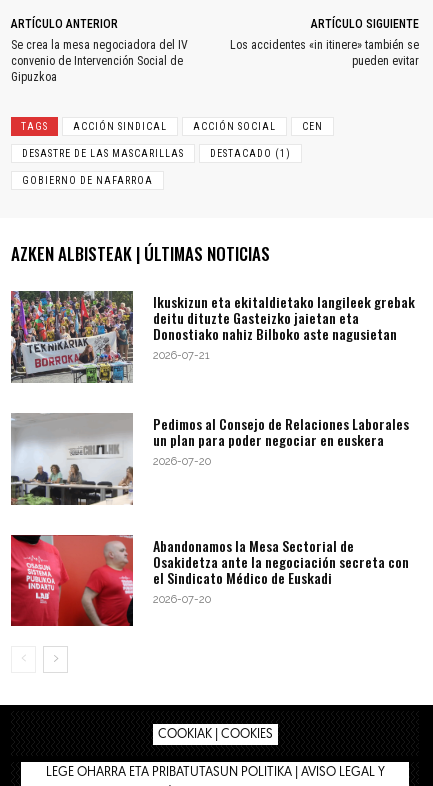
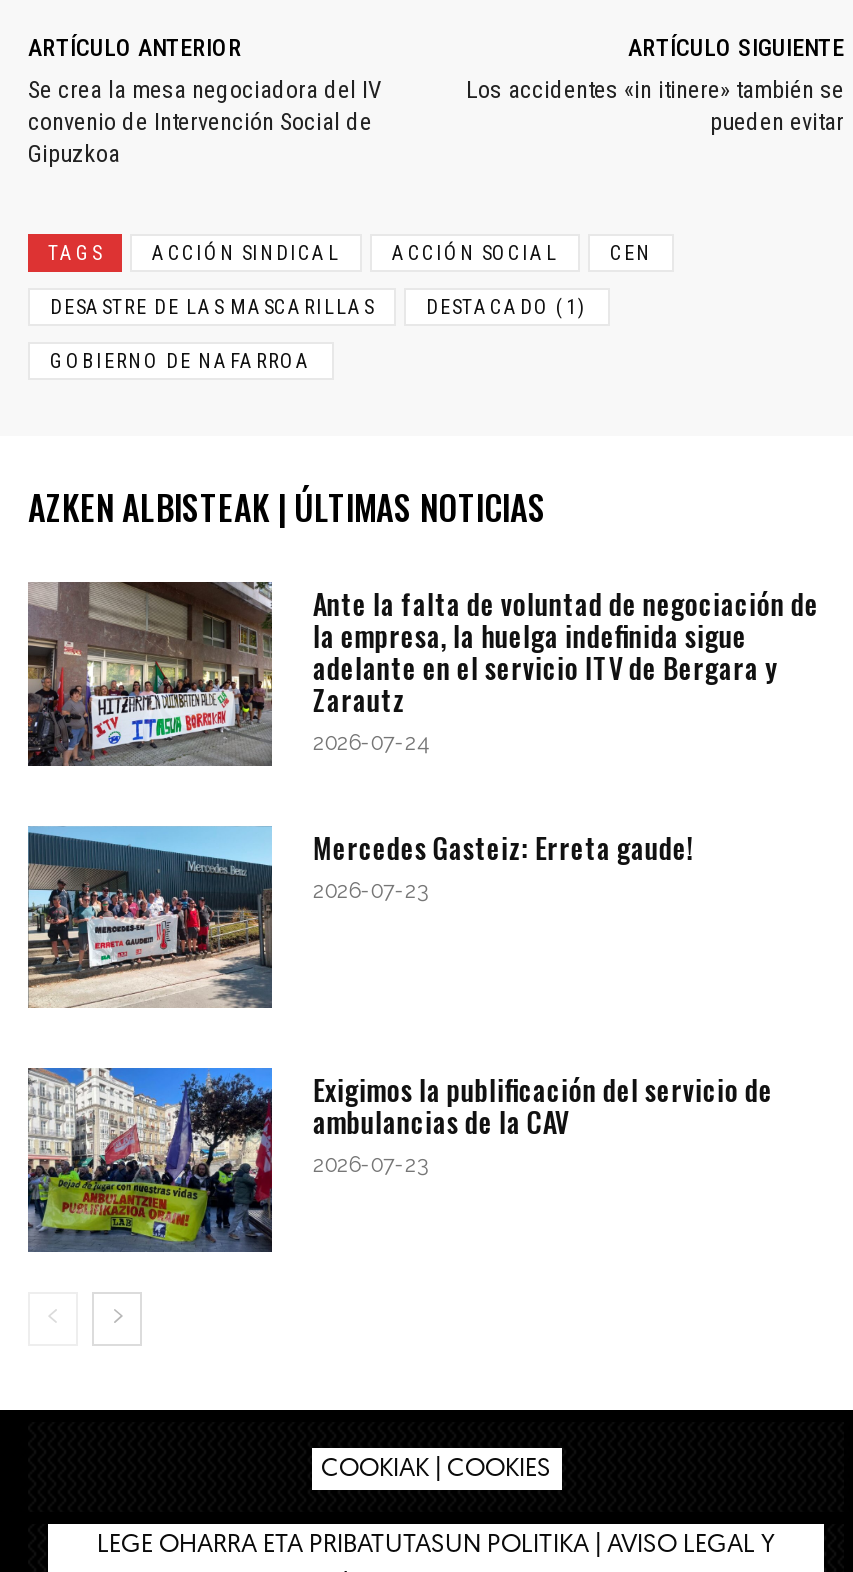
- [image]
- Ikuskizun eta ekitaldietako langileek grebak
- deitu dituzte Gasteizko jaietan eta
- Donostiako nahiz Bilboko aste nagusietan
- 2026-07-21
+ [image]
+ Ante la falta de voluntad de negociación de
+ la empresa, la huelga indefinida sigue
+ adelante en el servicio ITV de Bergara y
+ Zarautz
+ 2026-07-24

- [image]
- Pedimos al Consejo de Relaciones Laborales
- un plan para poder negociar en euskera
- 2026-07-20
+ [image]
+ Mercedes Gasteiz: Erreta gaude!
+ 2026-07-23

- [image]
- Abandonamos la Mesa Sectorial de
- Osakidetza ante la negociación secreta con
- el Sindicato Médico de Euskadi
- 2026-07-20
+ [image]
+ Exigimos la publificación del servicio de
+ ambulancias de la CAV
+ 2026-07-23
